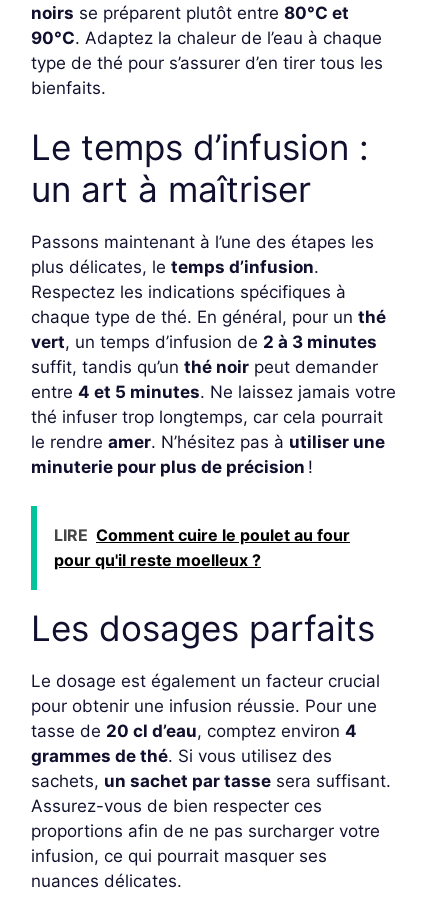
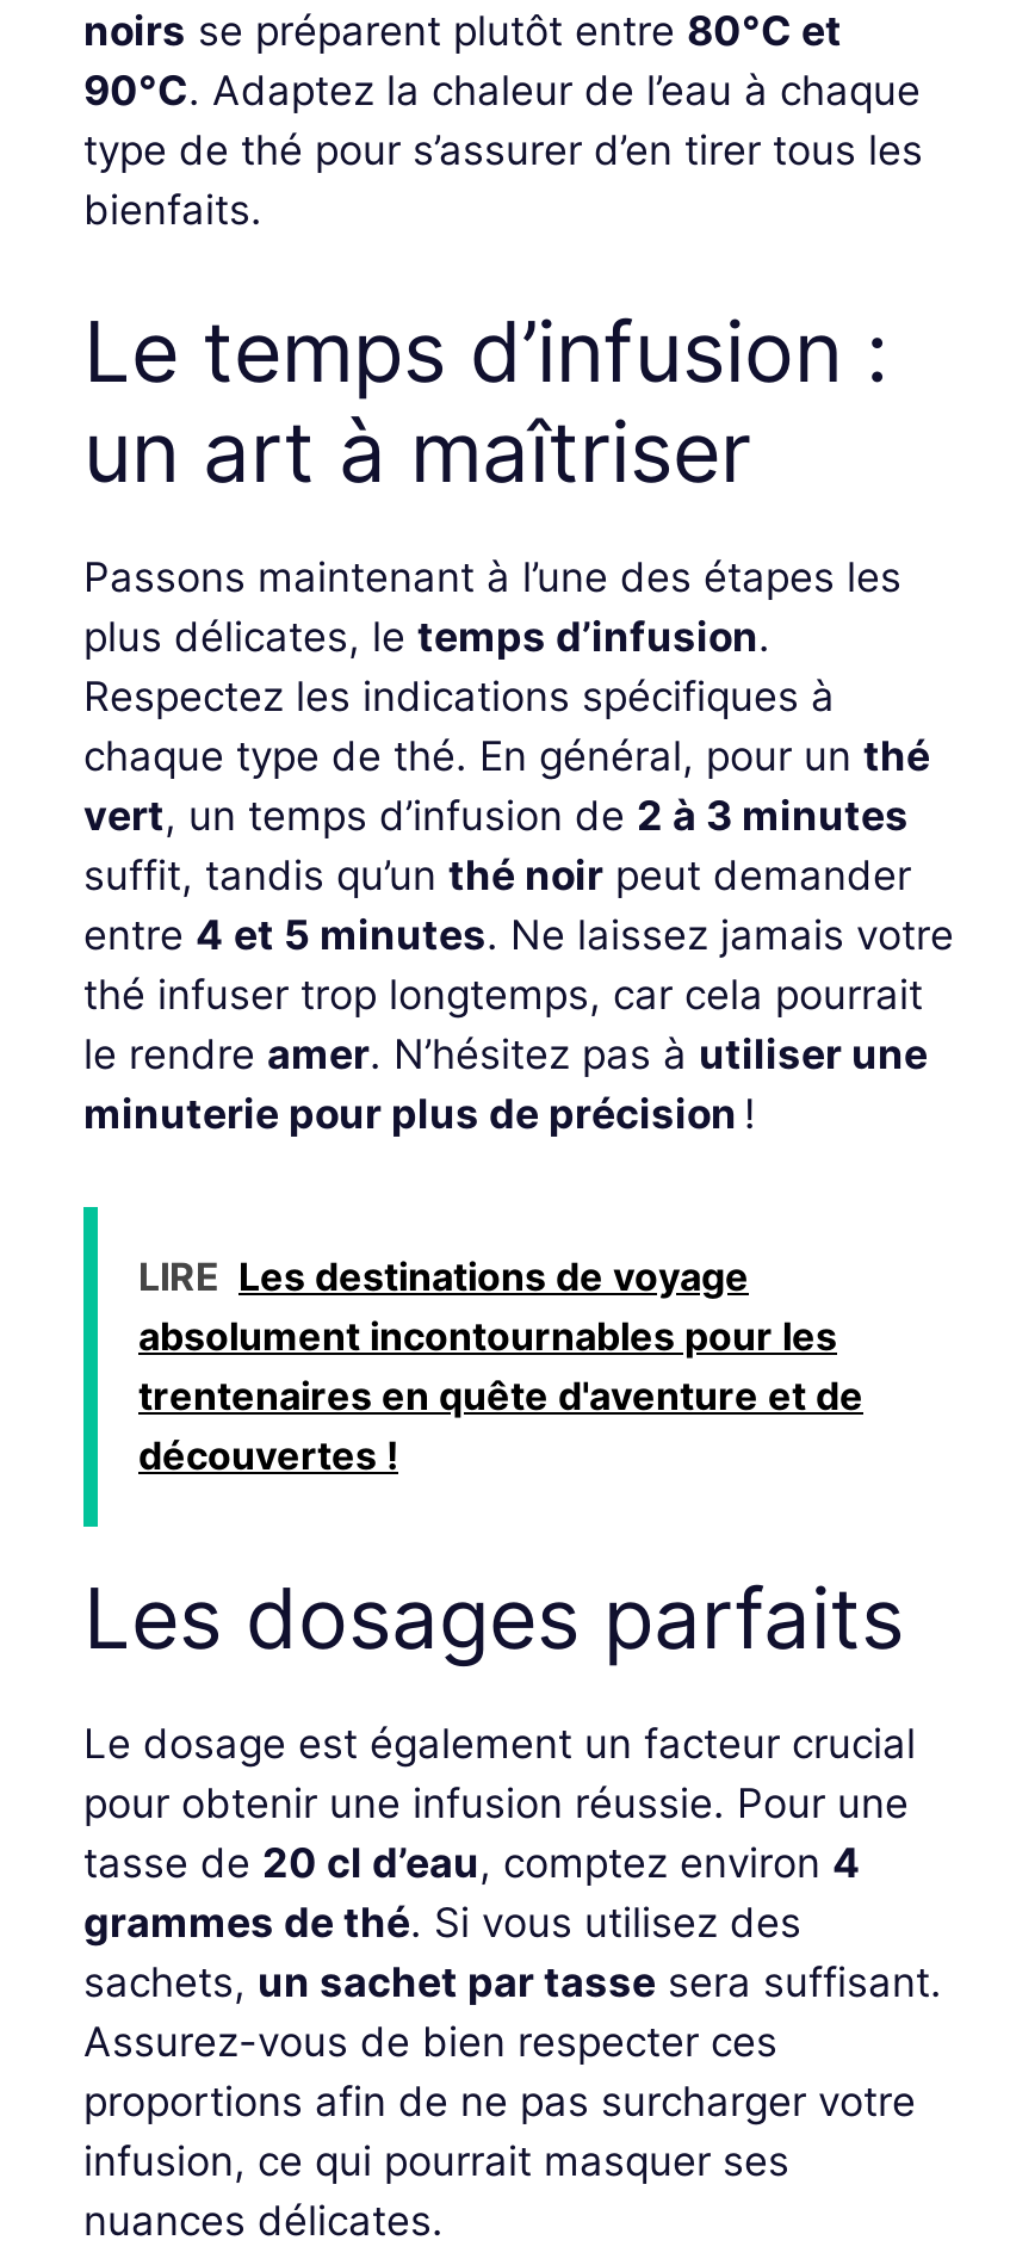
- LIRE Comment cuire le poulet au four
- pour qu'il reste moelleux ?
+ LIRE Les destinations de voyage
+ absolument incontournables pour les
+ trentenaires en quête d'aventure et de
+ découvertes !
